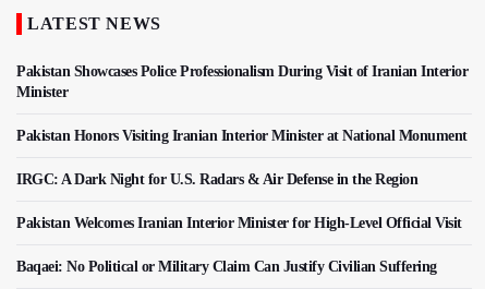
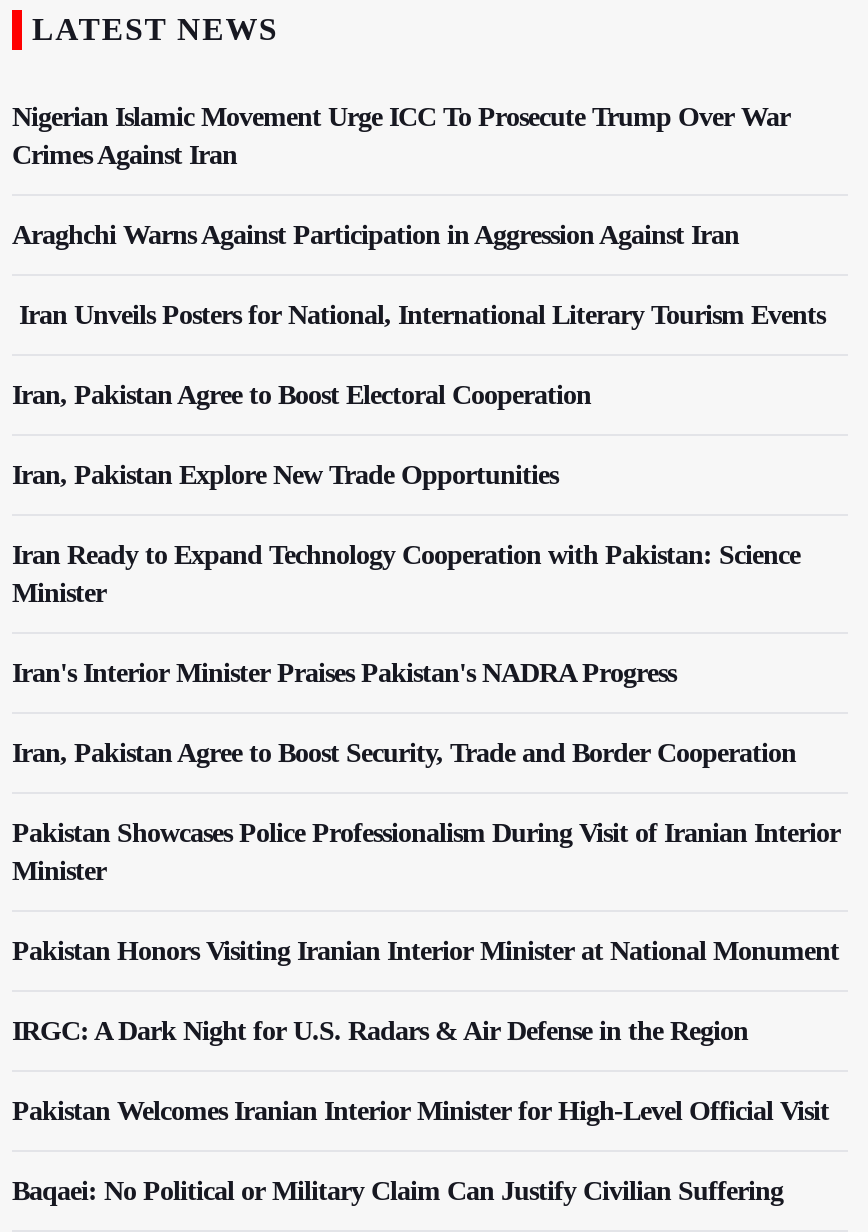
+ Nigerian Islamic Movement Urge ICC To Prosecute Trump Over War
+ Crimes Against Iran
+ Araghchi Warns Against Participation in Aggression Against Iran
+ Iran Unveils Posters for National, International Literary Tourism Events
+ Iran, Pakistan Agree to Boost Electoral Cooperation
+ Iran, Pakistan Explore New Trade Opportunities
+ Iran Ready to Expand Technology Cooperation with Pakistan: Science
+ Minister
+ Iran's Interior Minister Praises Pakistan's NADRA Progress
+ Iran, Pakistan Agree to Boost Security, Trade and Border Cooperation
